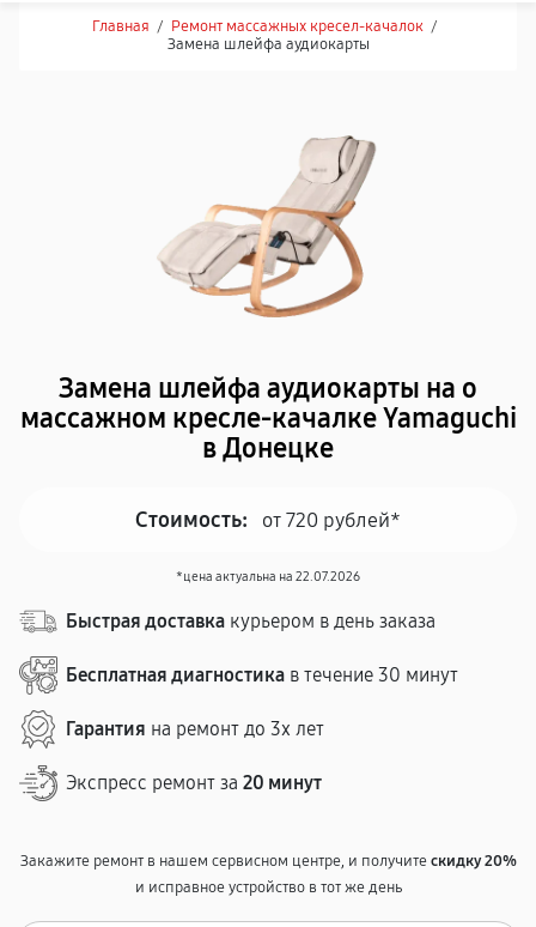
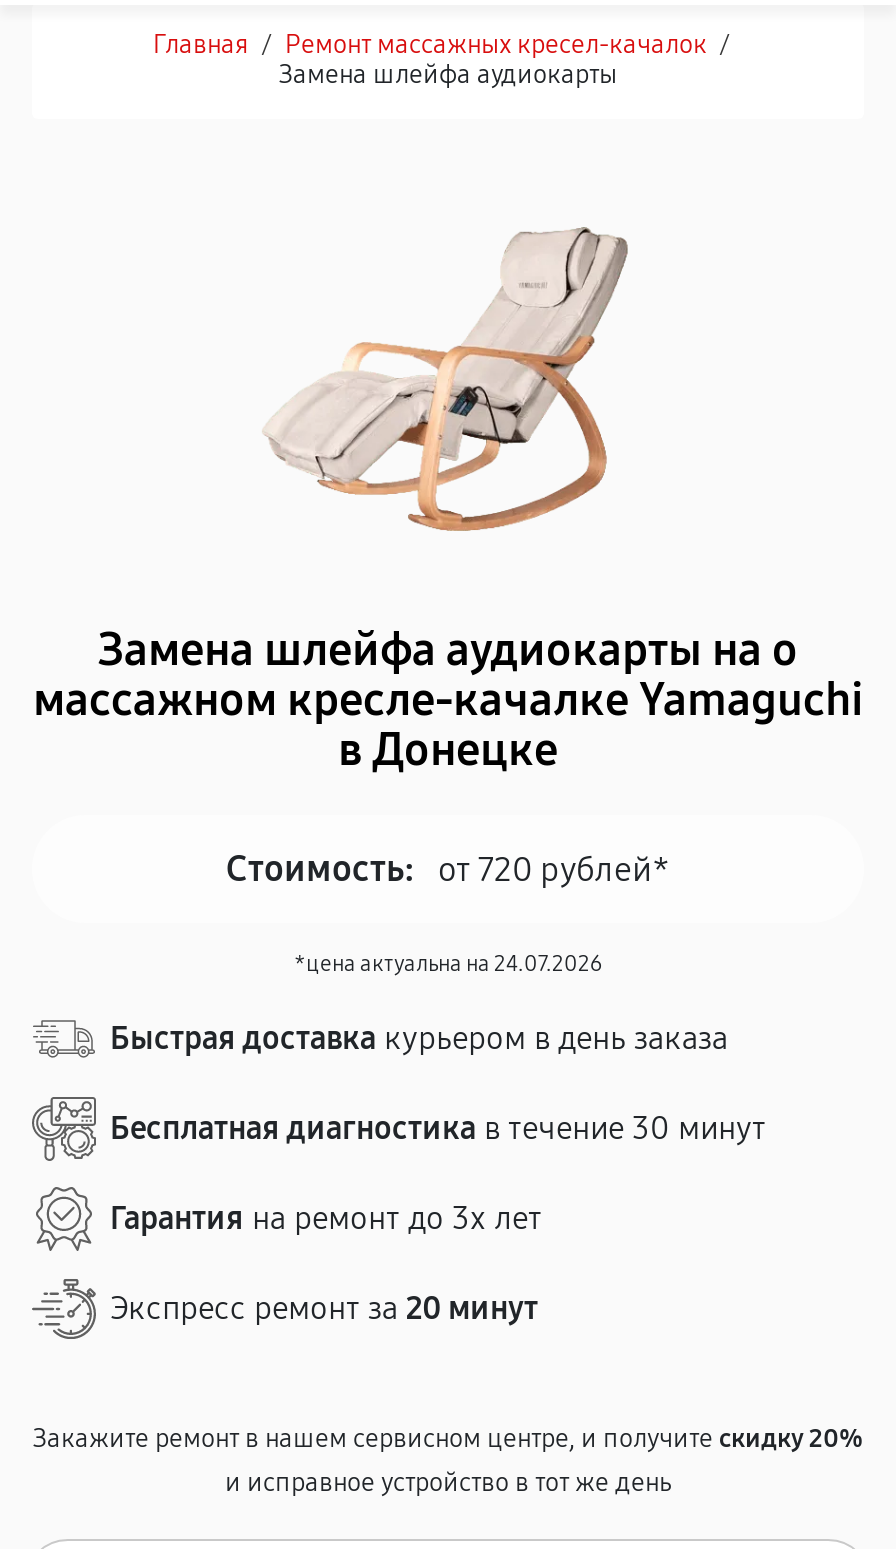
- *цена актуальна на 22.07.2026
+ *цена актуальна на 24.07.2026
